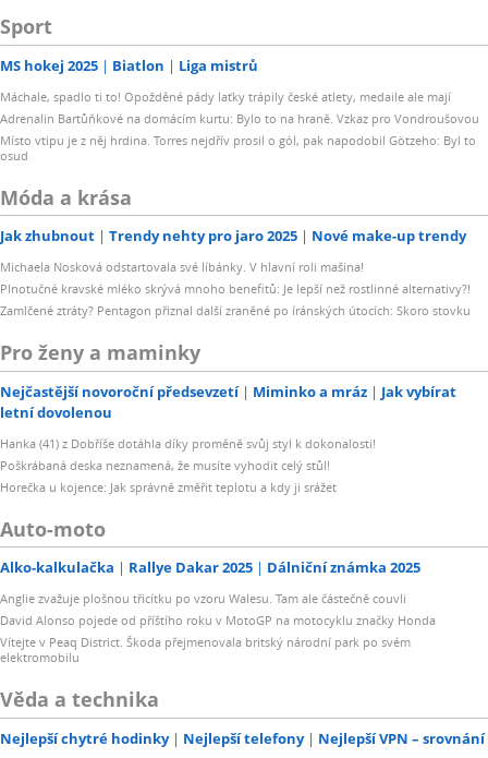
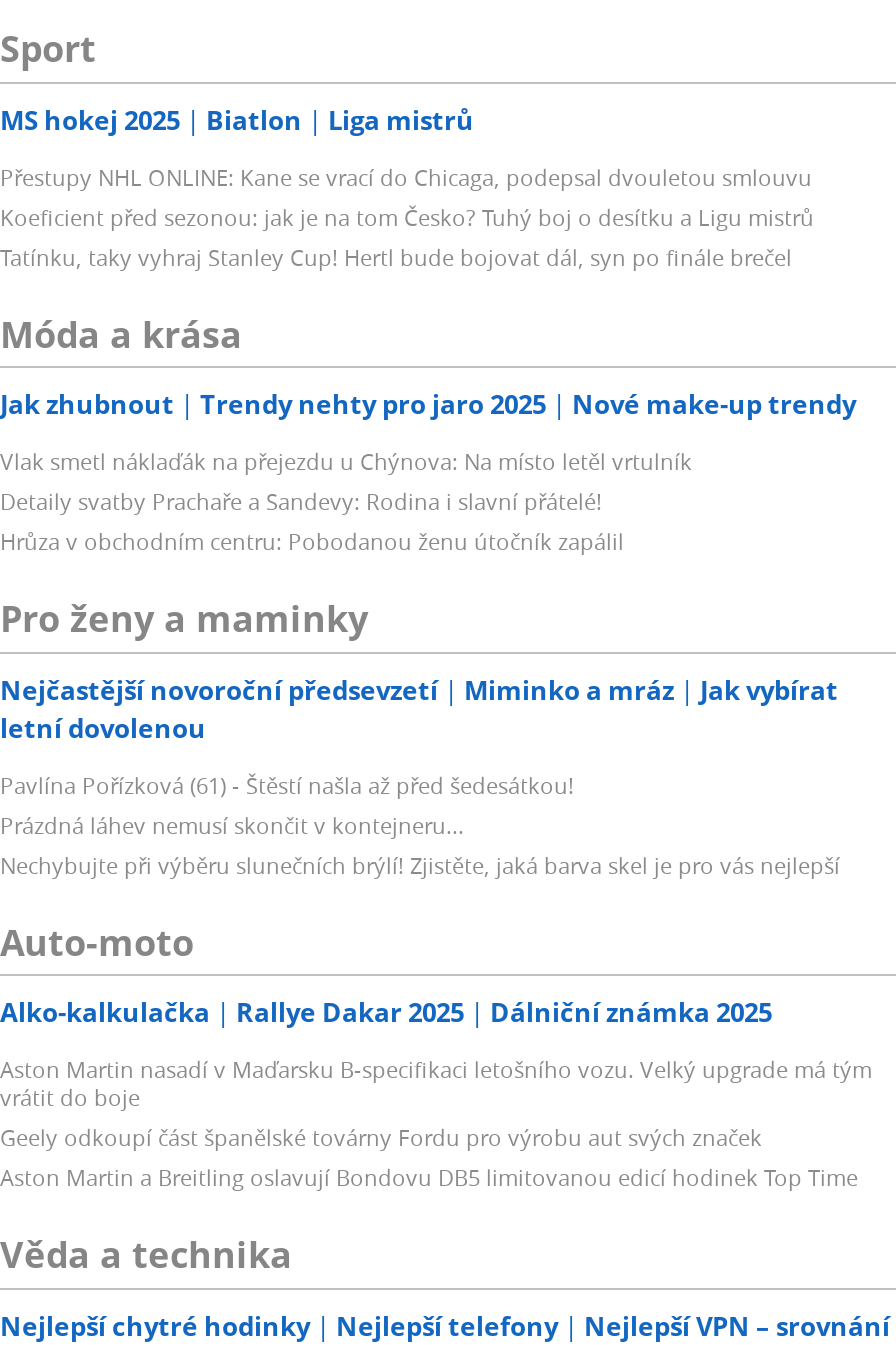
- Máchale, spadlo ti to! Opožděné pády laťky trápily české atlety, medaile ale mají
- Adrenalin Bartůňkové na domácím kurtu: Bylo to na hraně. Vzkaz pro Vondroušovou
- Místo vtipu je z něj hrdina. Torres nejdřív prosil o gól, pak napodobil Götzeho: Byl to
- osud
+ Přestupy NHL ONLINE: Kane se vrací do Chicaga, podepsal dvouletou smlouvu
+ Koeficient před sezonou: jak je na tom Česko? Tuhý boj o desítku a Ligu mistrů
+ Tatínku, taky vyhraj Stanley Cup! Hertl bude bojovat dál, syn po finále brečel

- Michaela Nosková odstartovala své líbánky. V hlavní roli mašina!
- Plnotučné kravské mléko skrývá mnoho benefitů: Je lepší než rostlinné alternativy?!
- Zamlčené ztráty? Pentagon přiznal další zraněné po íránských útocích: Skoro stovku
+ Vlak smetl náklaďák na přejezdu u Chýnova: Na místo letěl vrtulník
+ Detaily svatby Prachaře a Sandevy: Rodina i slavní přátelé!
+ Hrůza v obchodním centru: Pobodanou ženu útočník zapálil

- Hanka (41) z Dobříše dotáhla díky proměně svůj styl k dokonalosti!
- Poškrábaná deska neznamená, že musíte vyhodit celý stůl!
- Horečka u kojence: Jak správně změřit teplotu a kdy ji srážet
+ Pavlína Pořízková (61) - Štěstí našla až před šedesátkou!
+ Prázdná láhev nemusí skončit v kontejneru...
+ Nechybujte při výběru slunečních brýlí! Zjistěte, jaká barva skel je pro vás nejlepší

- Anglie zvažuje plošnou třicítku po vzoru Walesu. Tam ale částečně couvli
- David Alonso pojede od příštího roku v MotoGP na motocyklu značky Honda
- Vítejte v Peaq District. Škoda přejmenovala britský národní park po svém
- elektromobilu
+ Aston Martin nasadí v Maďarsku B-specifikaci letošního vozu. Velký upgrade má tým
+ vrátit do boje
+ Geely odkoupí část španělské továrny Fordu pro výrobu aut svých značek
+ Aston Martin a Breitling oslavují Bondovu DB5 limitovanou edicí hodinek Top Time
